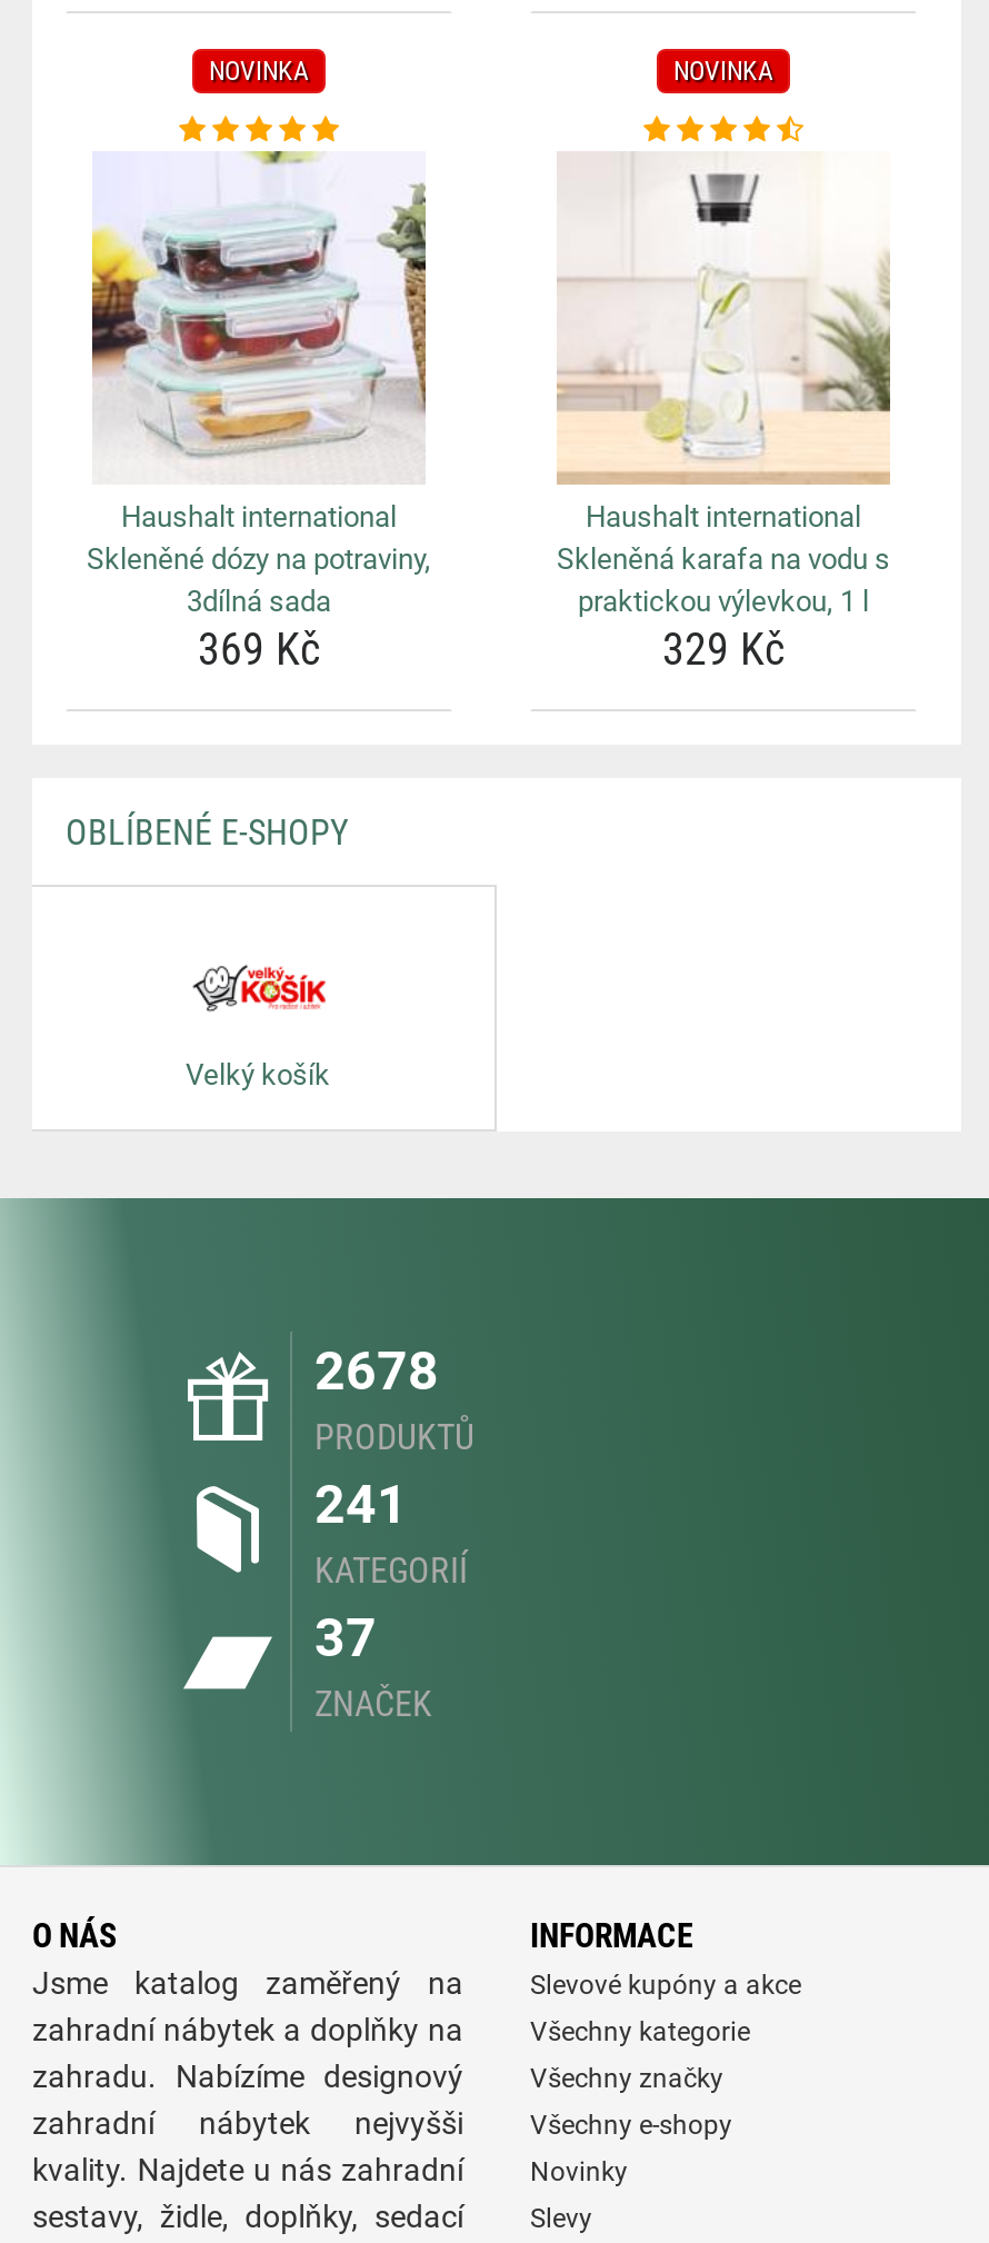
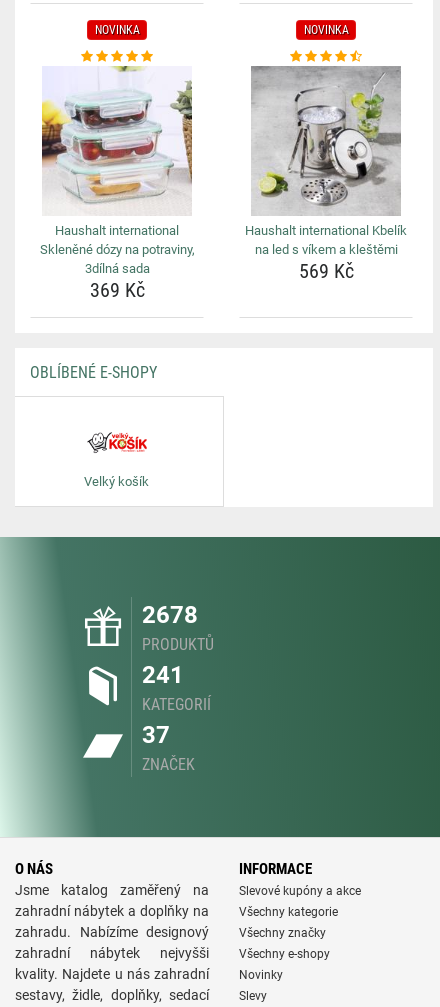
- [image]
- Haushalt international
- Skleněná karafa na vodu s
- praktickou výlevkou, 1 l
- 329 Kč
+ [image]
+ Haushalt international Kbelík
+ na led s víkem a kleštěmi
+ 569 Kč
